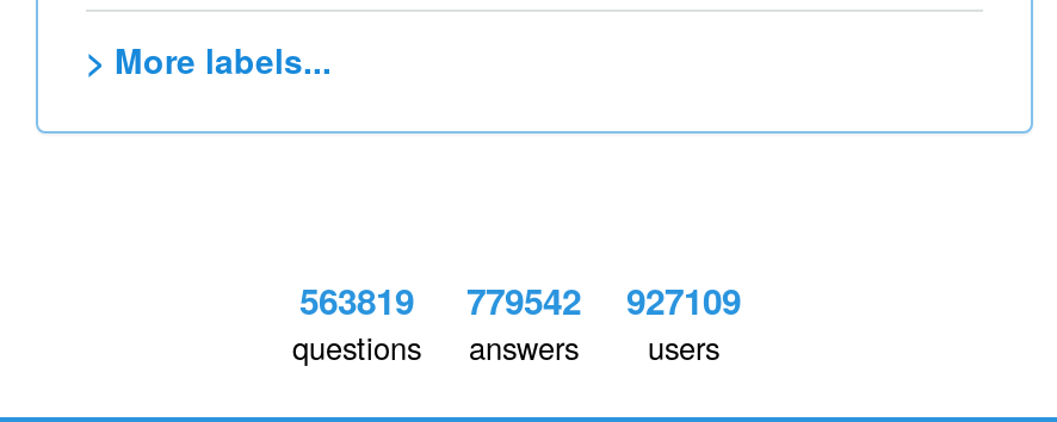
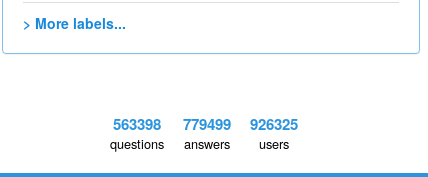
- 563819
+ 563398

- 779542
+ 779499

- 927109
+ 926325
